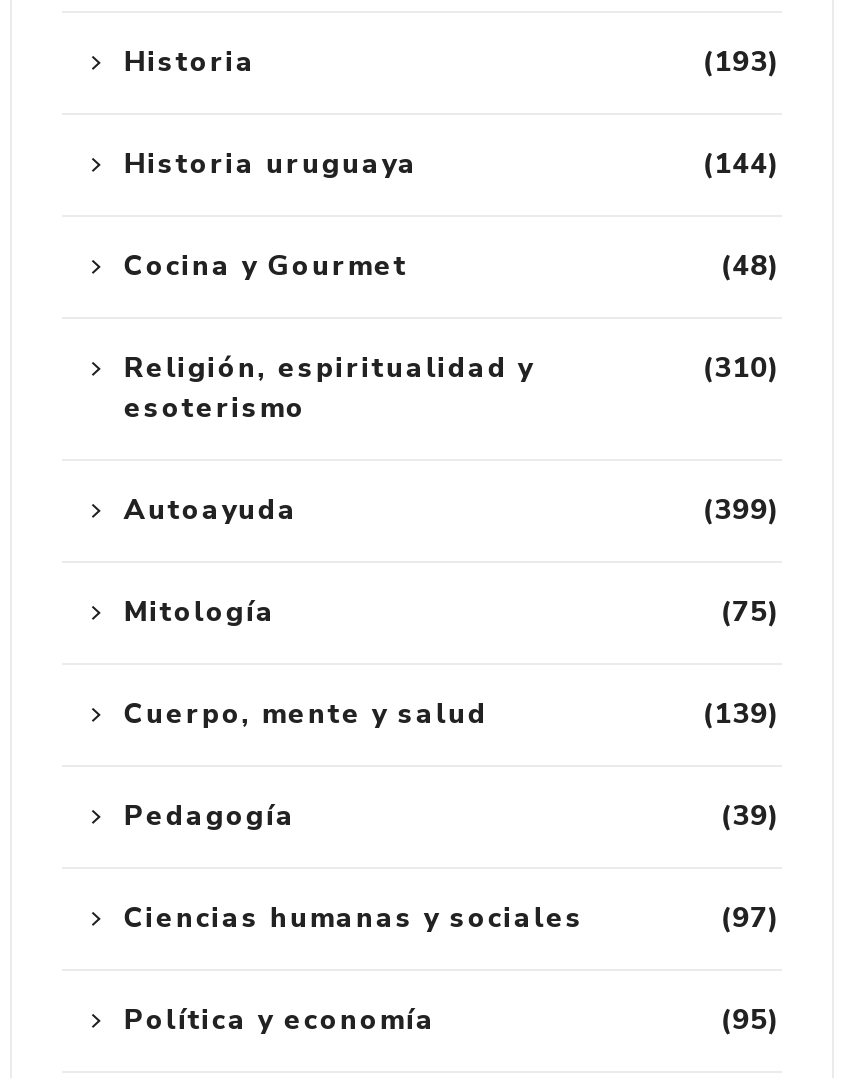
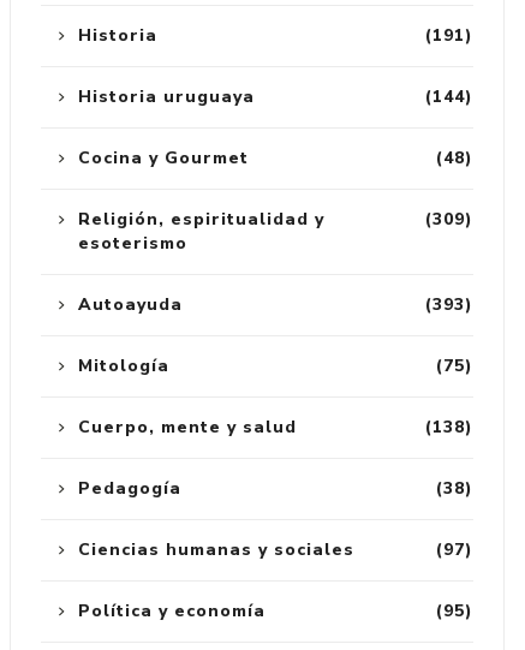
- (193)
+ (191)

- (310)
+ (309)

- (399)
+ (393)

- (139)
+ (138)

- (39)
+ (38)
